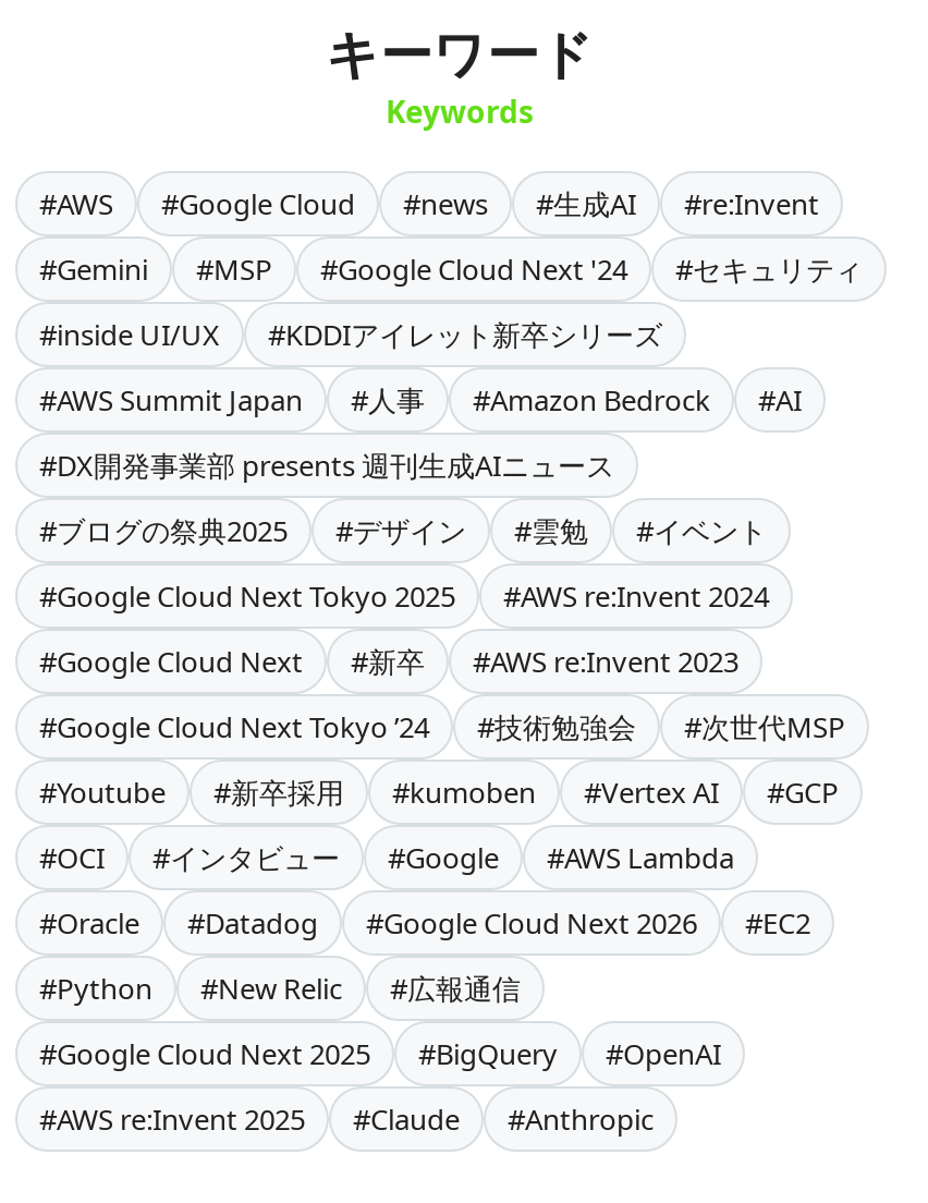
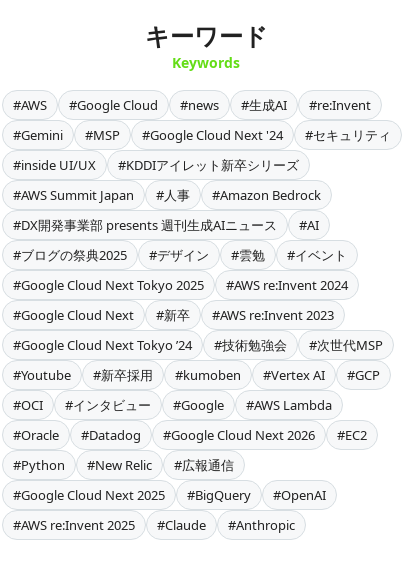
moved down: #AI
